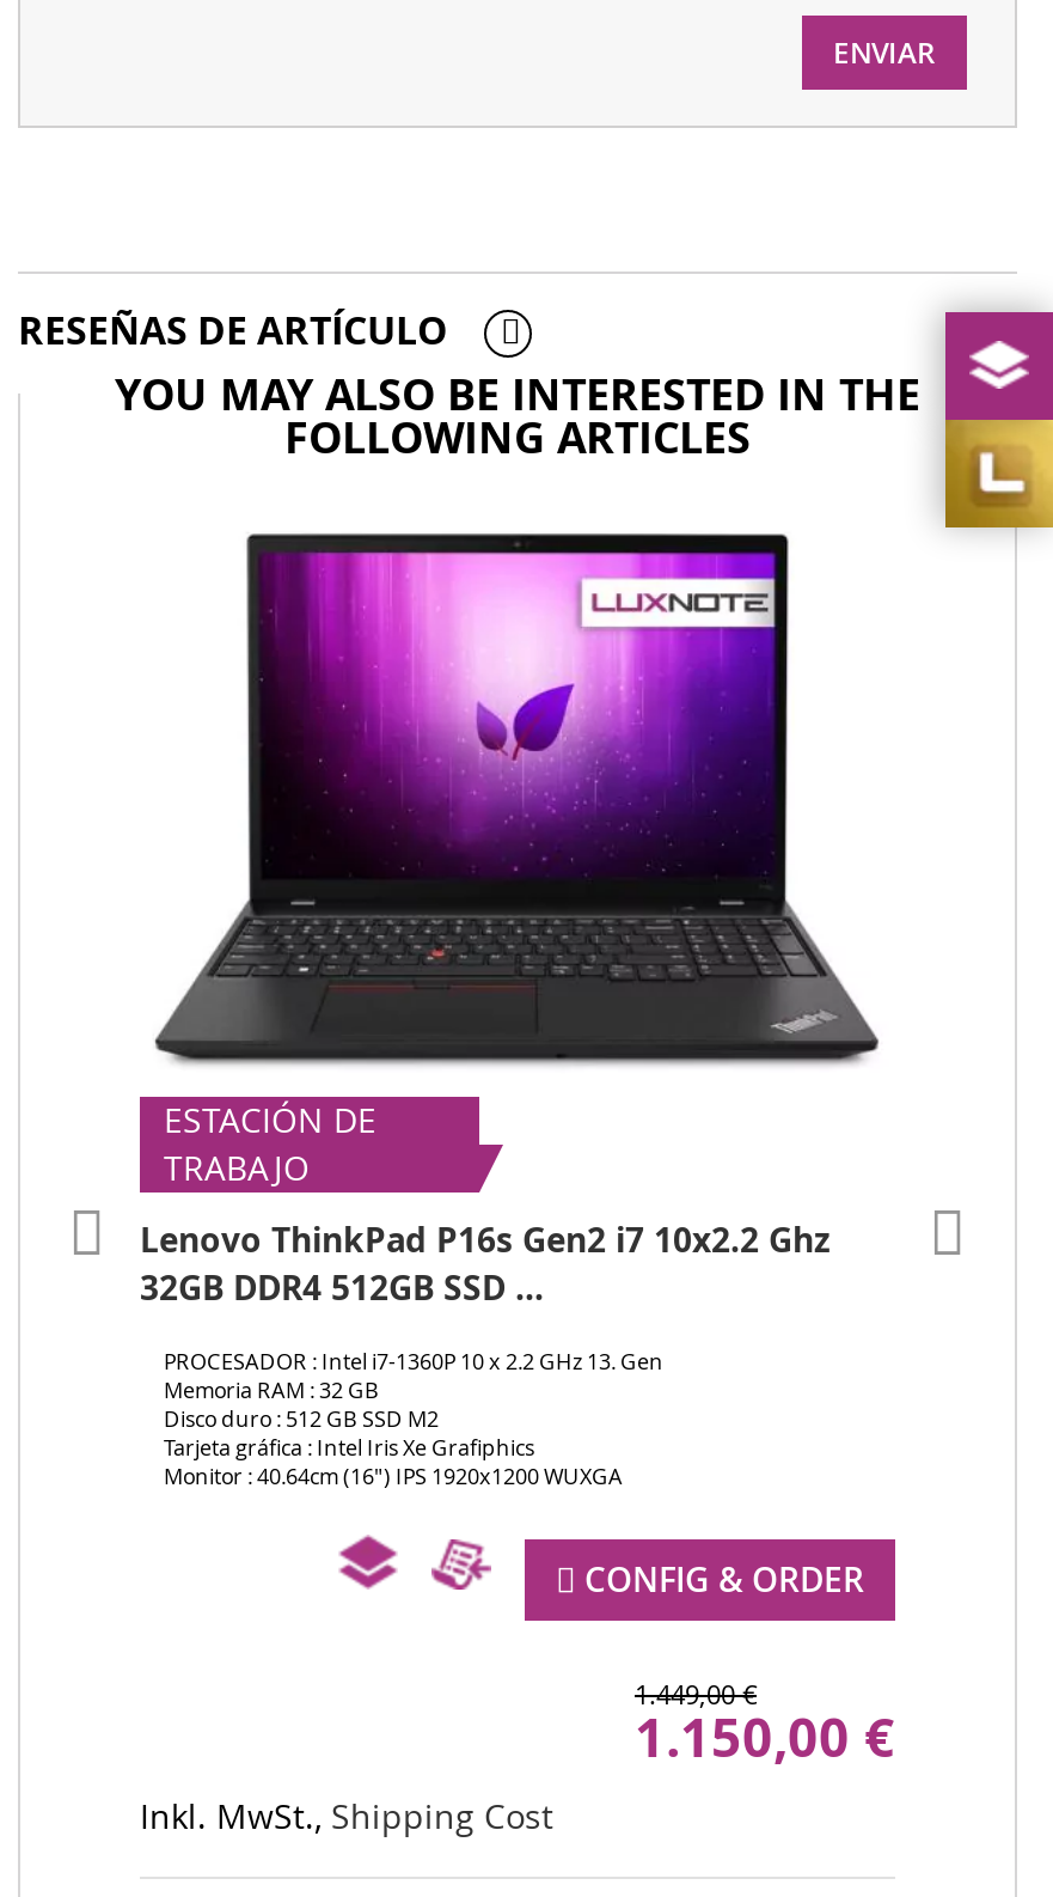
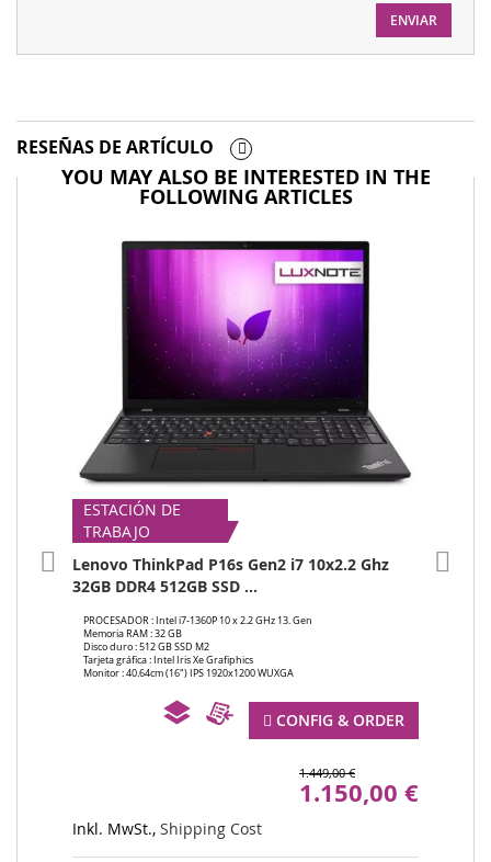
- [image]
